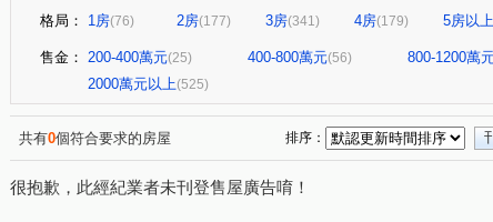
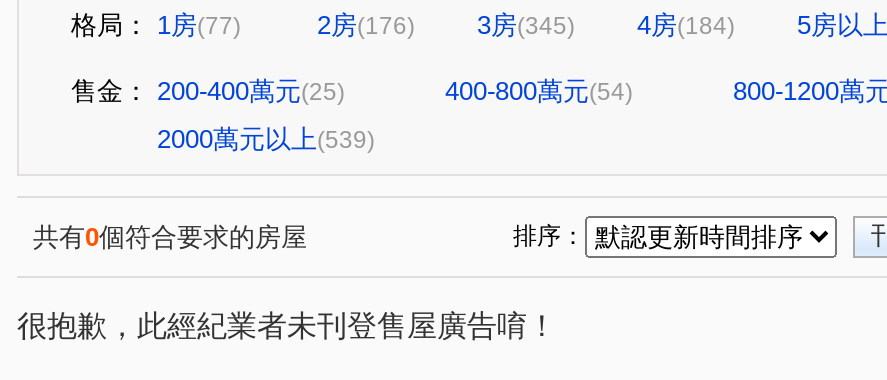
- 格局： 1房(76)
+ 格局： 1房(77)

- 2房(177)
+ 2房(176)

- 3房(341)
+ 3房(345)

- 4房(179)
+ 4房(184)

- 400-800萬元(56)
+ 400-800萬元(54)

- 2000萬元以上(525)
+ 2000萬元以上(539)
